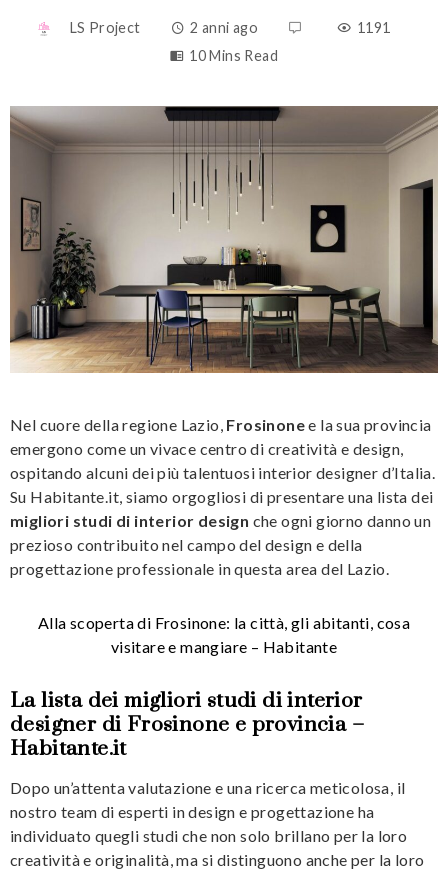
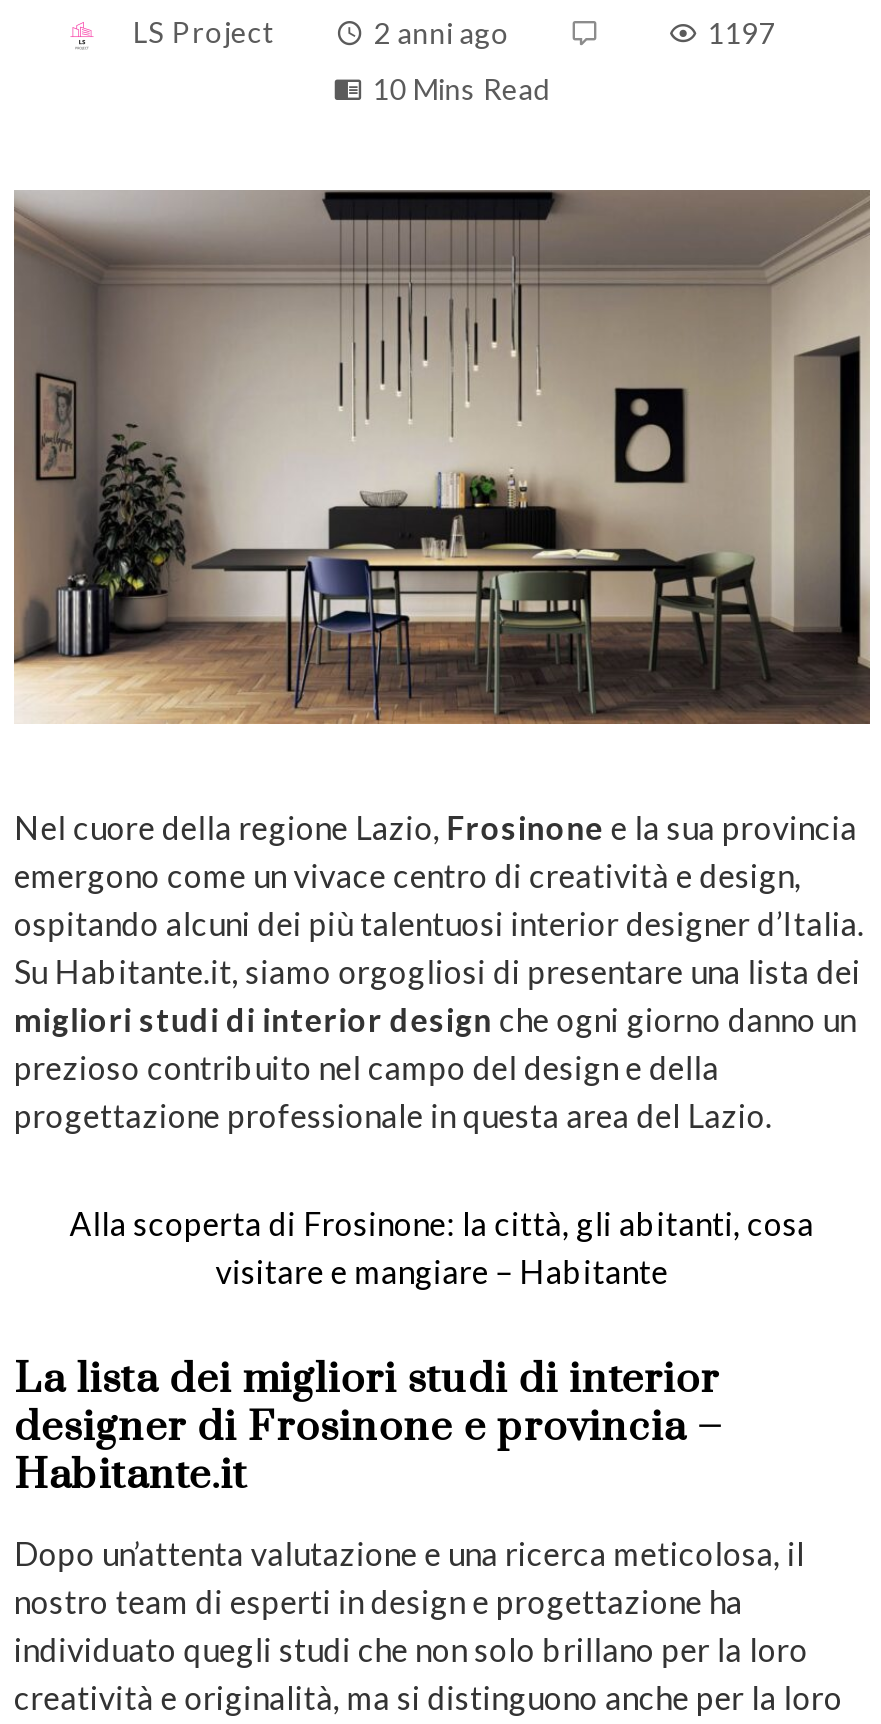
- 1191
+ 1197
